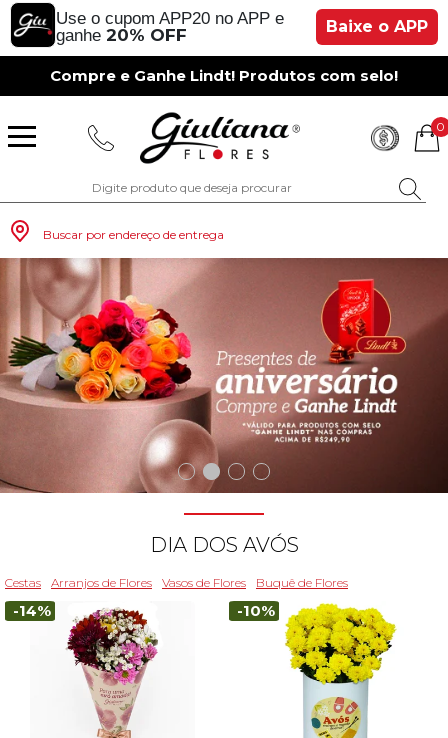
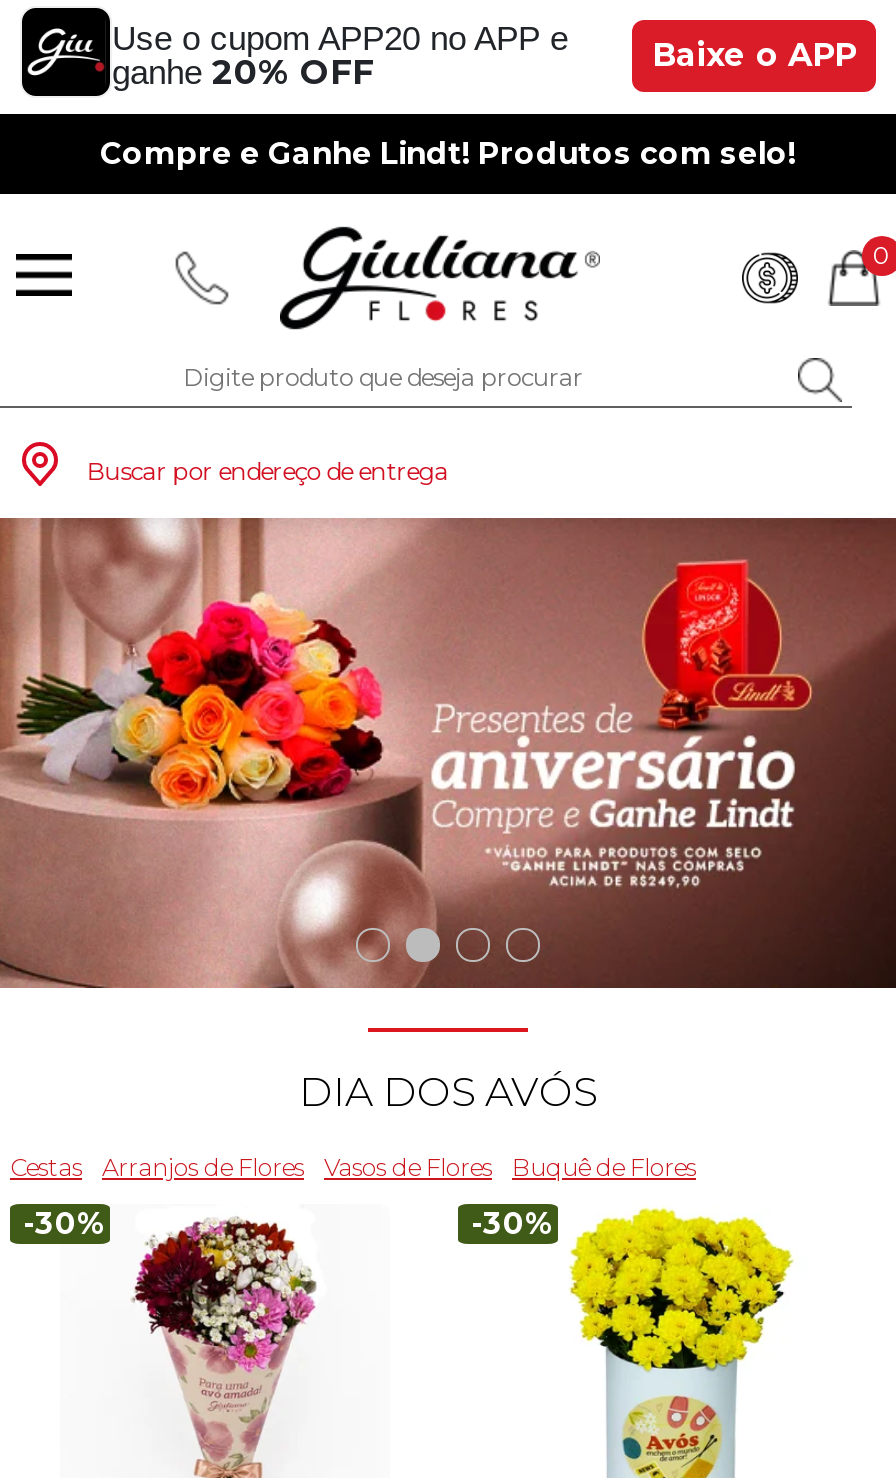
- -14%
+ -30%

- -10%
+ -30%
